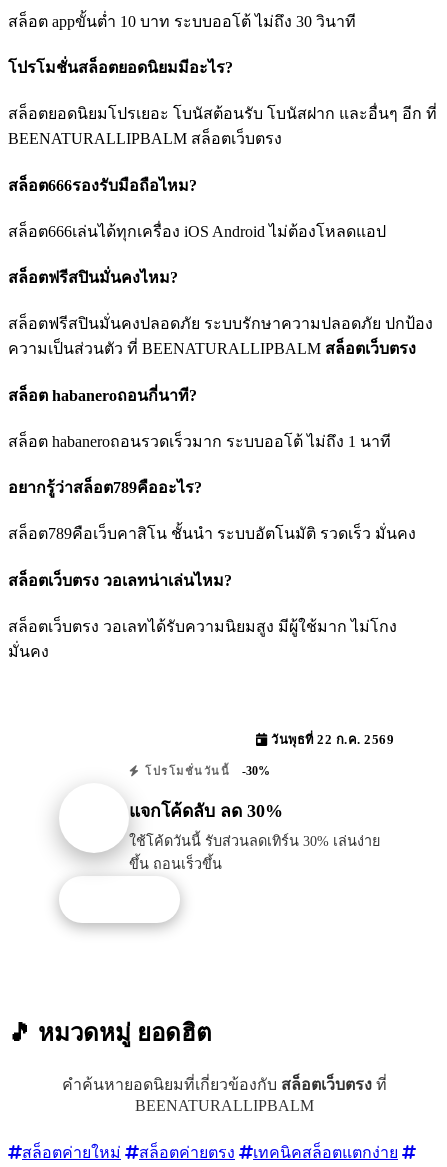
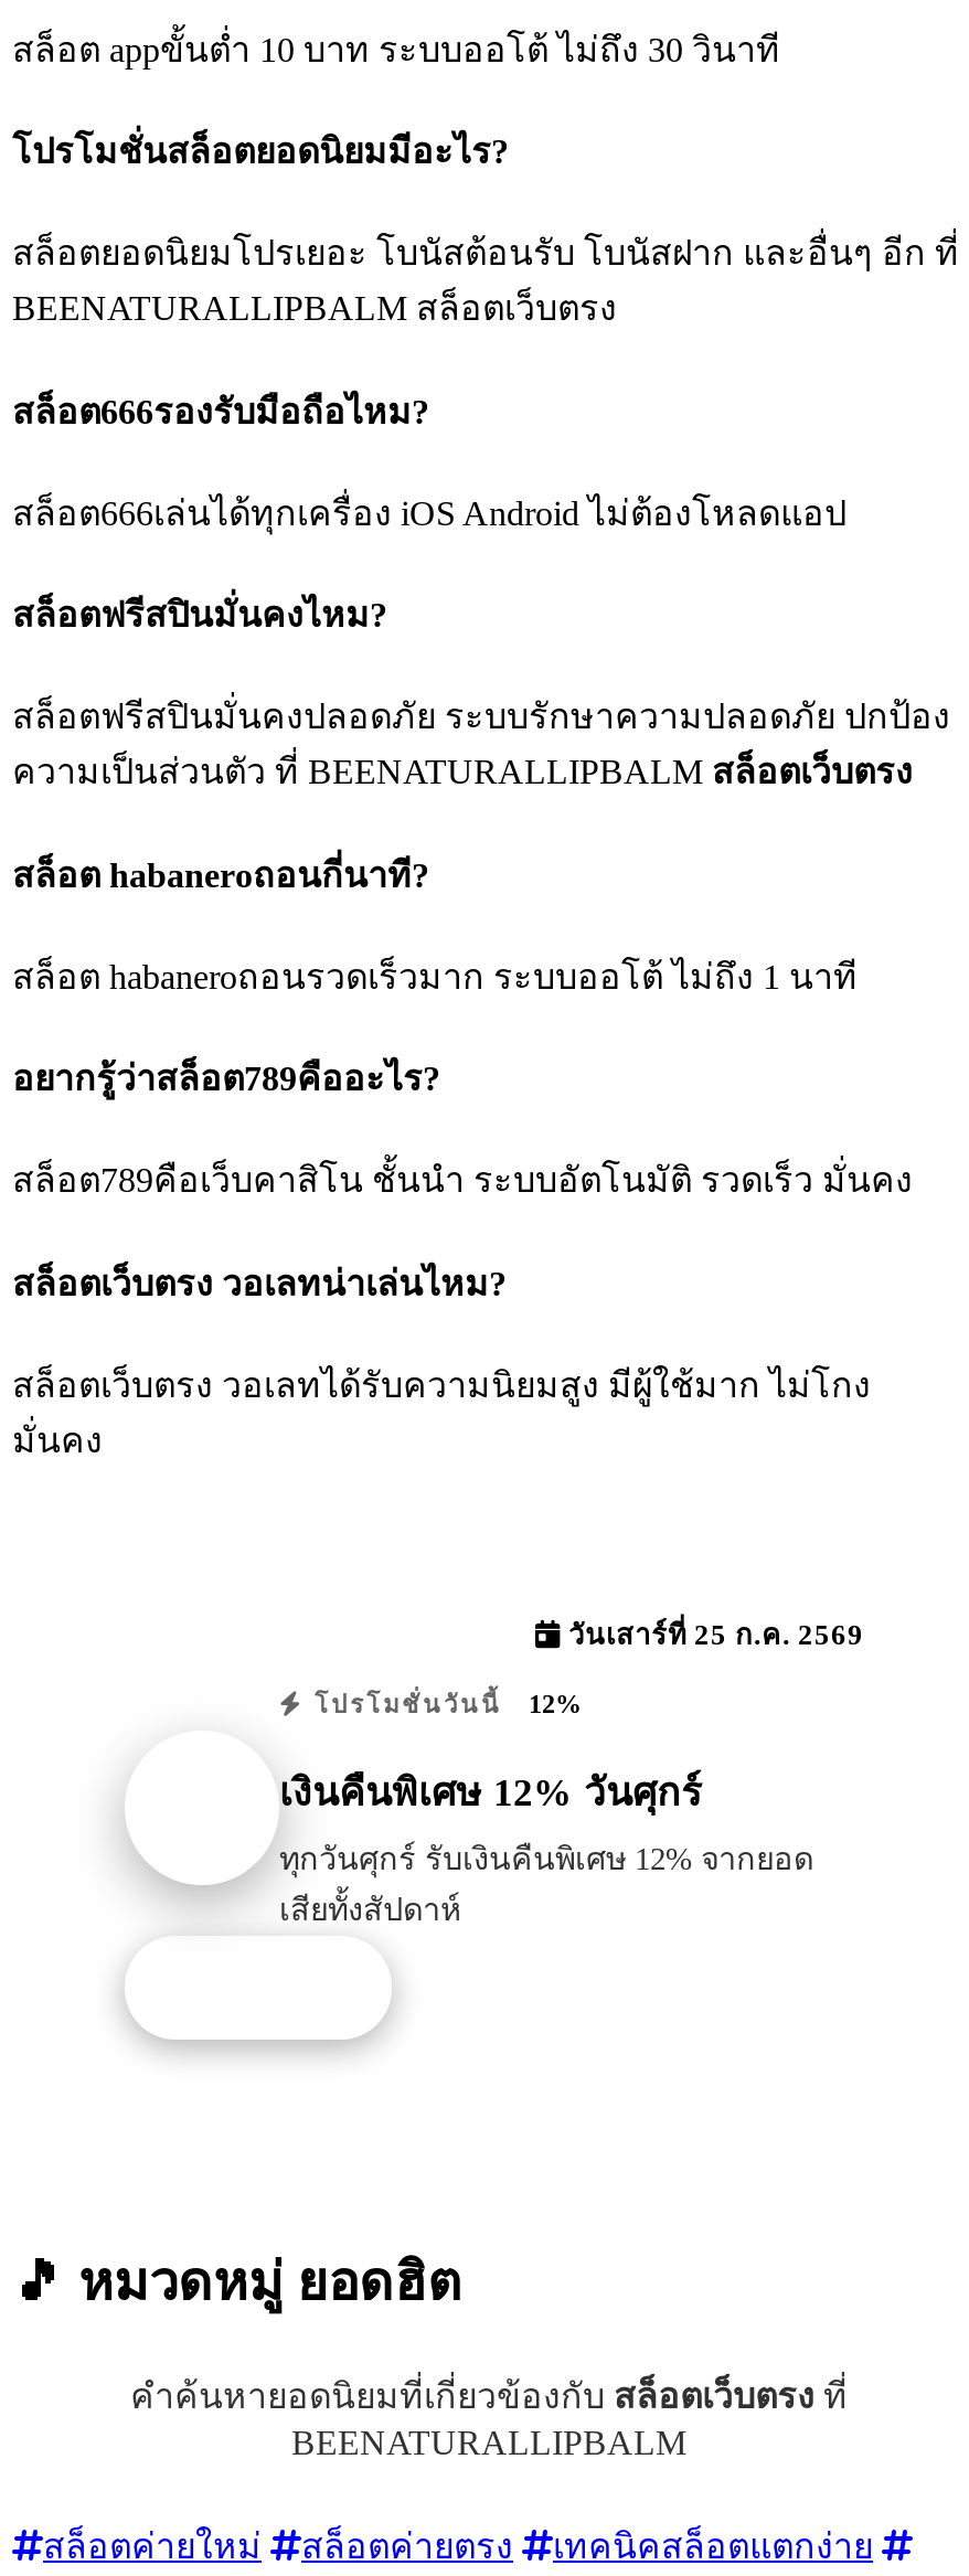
- วันพุธที่ 22 ก.ค. 2569
+ วันเสาร์ที่ 25 ก.ค. 2569

- โปรโมชั่นวันนี้ -30%
+ โปรโมชั่นวันนี้ 12%

- แจกโค้ดลับ ลด 30%
+ เงินคืนพิเศษ 12% วันศุกร์

- ใช้โค้ดวันนี้ รับส่วนลดเทิร์น 30% เล่นง่าย
- ขึ้น ถอนเร็วขึ้น
+ ทุกวันศุกร์ รับเงินคืนพิเศษ 12% จากยอด
+ เสียทั้งสัปดาห์
